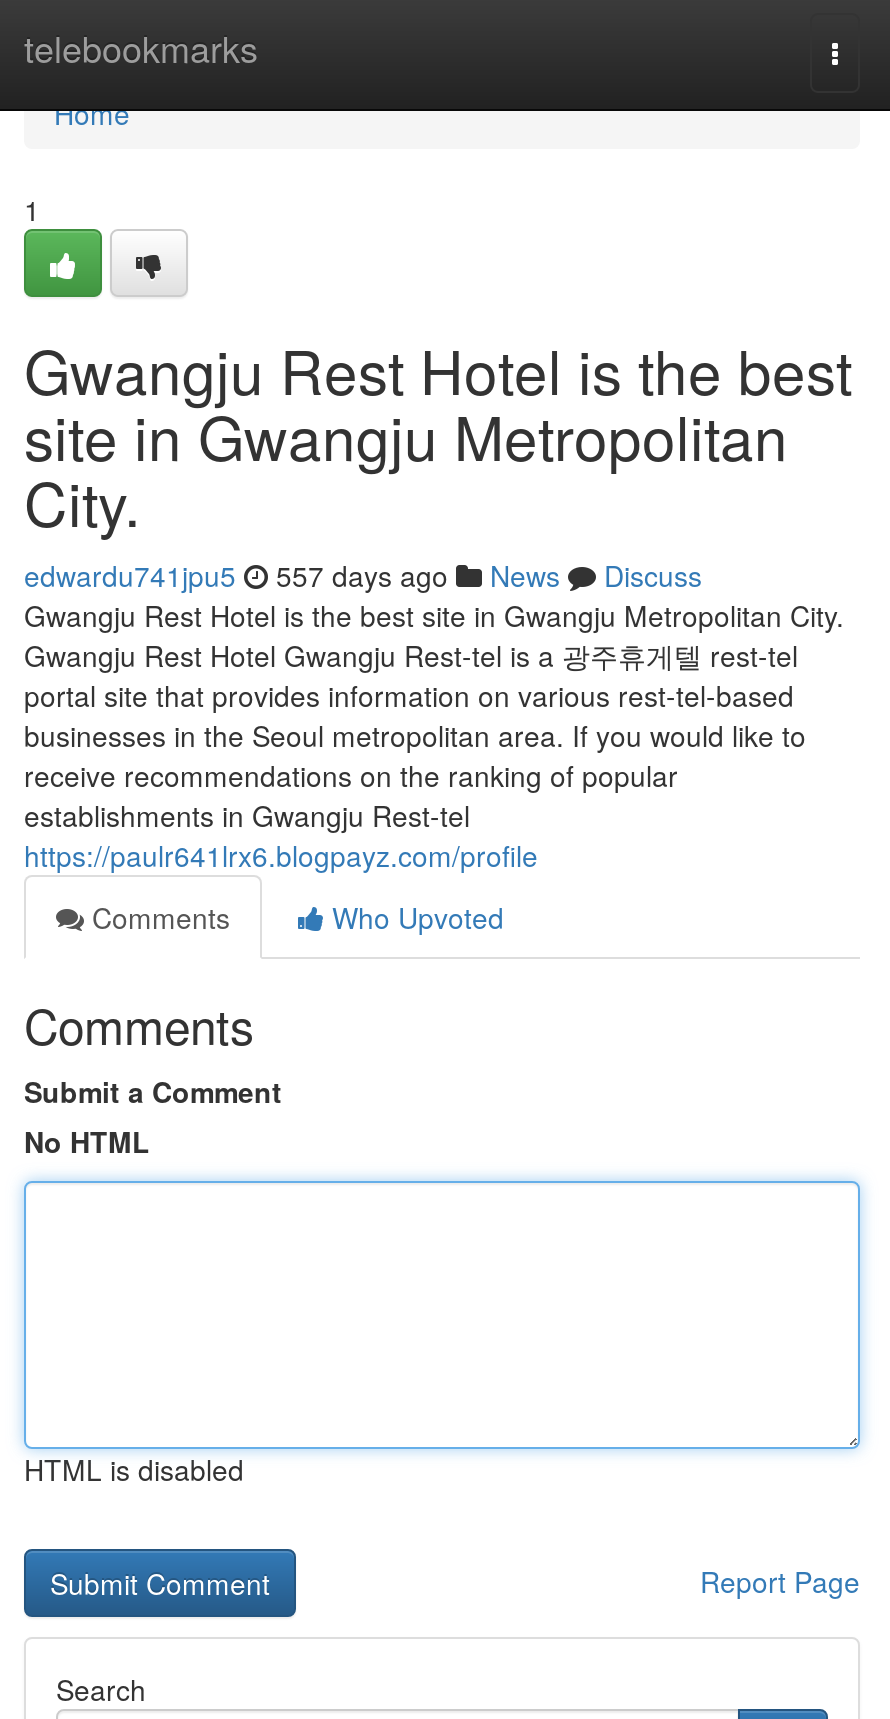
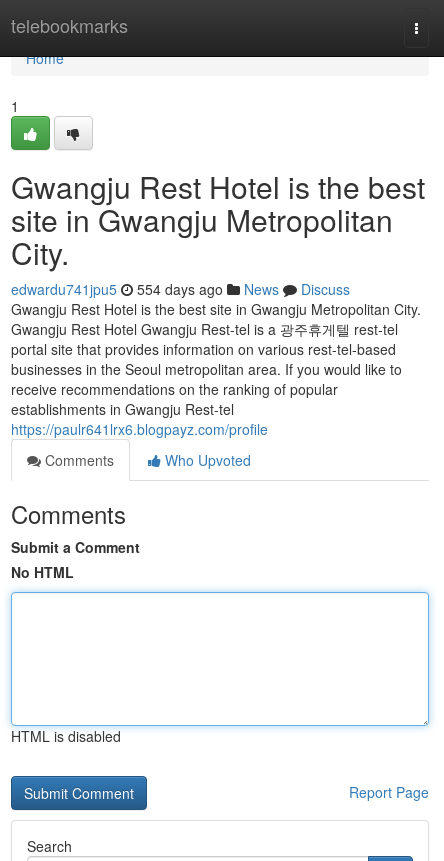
- edwardu741jpu5 557 days ago News Discuss
+ edwardu741jpu5 554 days ago News Discuss
